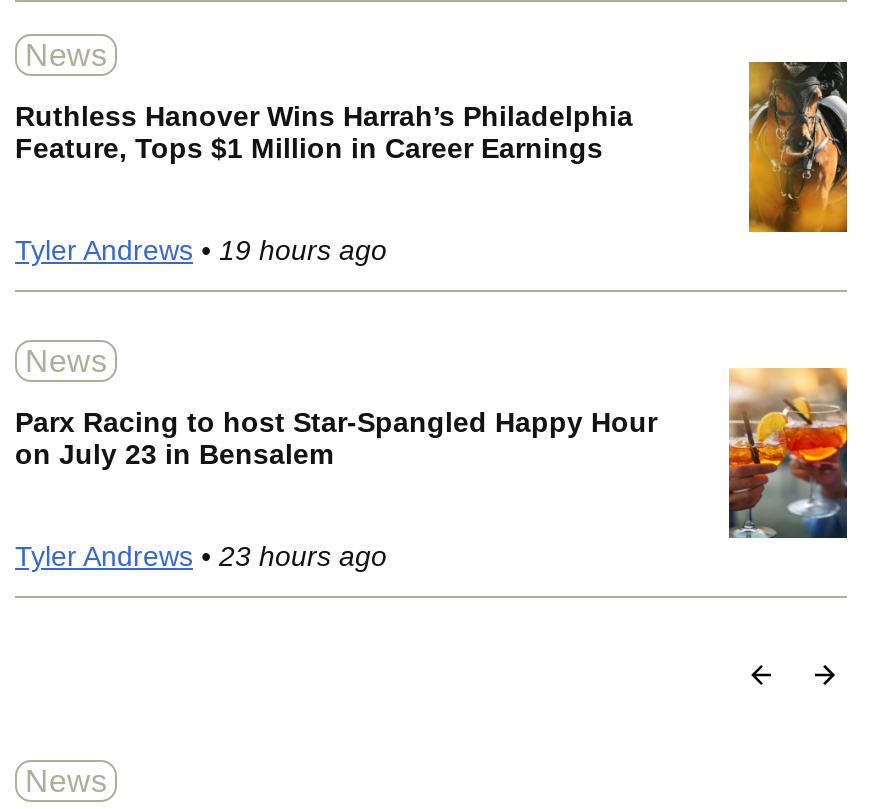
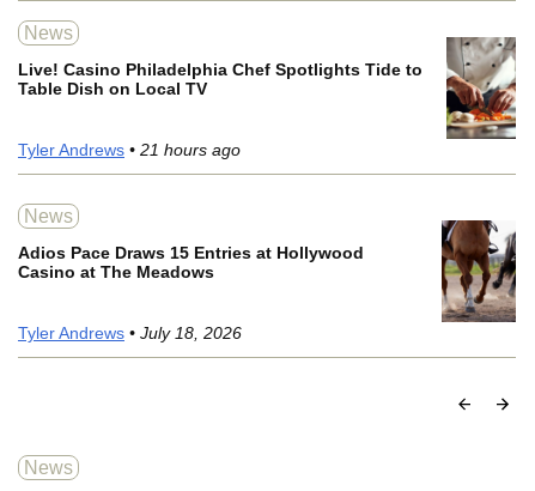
- [image]
+ [image]

- Ruthless Hanover Wins Harrah’s Philadelphia
- Feature, Tops $1 Million in Career Earnings
+ Live! Casino Philadelphia Chef Spotlights Tide to
+ Table Dish on Local TV

- Tyler Andrews • 19 hours ago
+ Tyler Andrews • 21 hours ago

- [image]
+ [image]

- Parx Racing to host Star-Spangled Happy Hour
- on July 23 in Bensalem
+ Adios Pace Draws 15 Entries at Hollywood
+ Casino at The Meadows

- Tyler Andrews • 23 hours ago
+ Tyler Andrews • July 18, 2026
